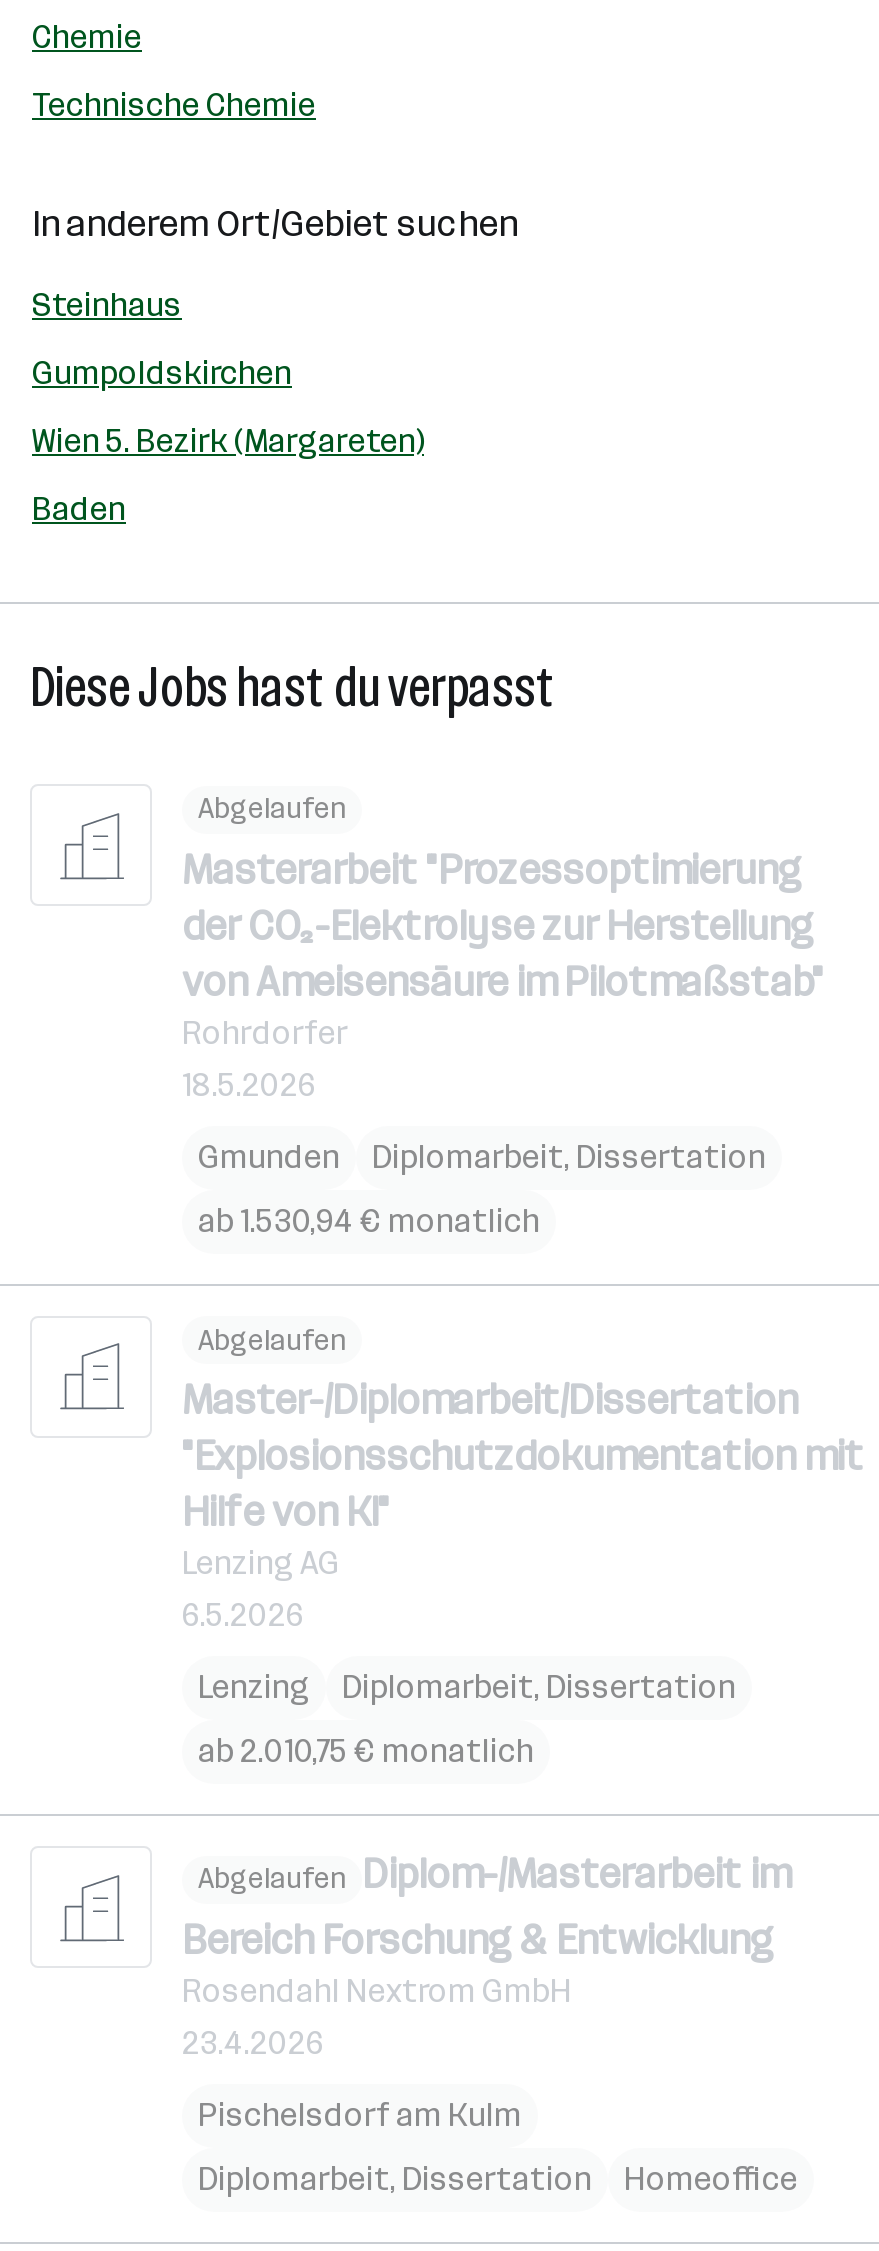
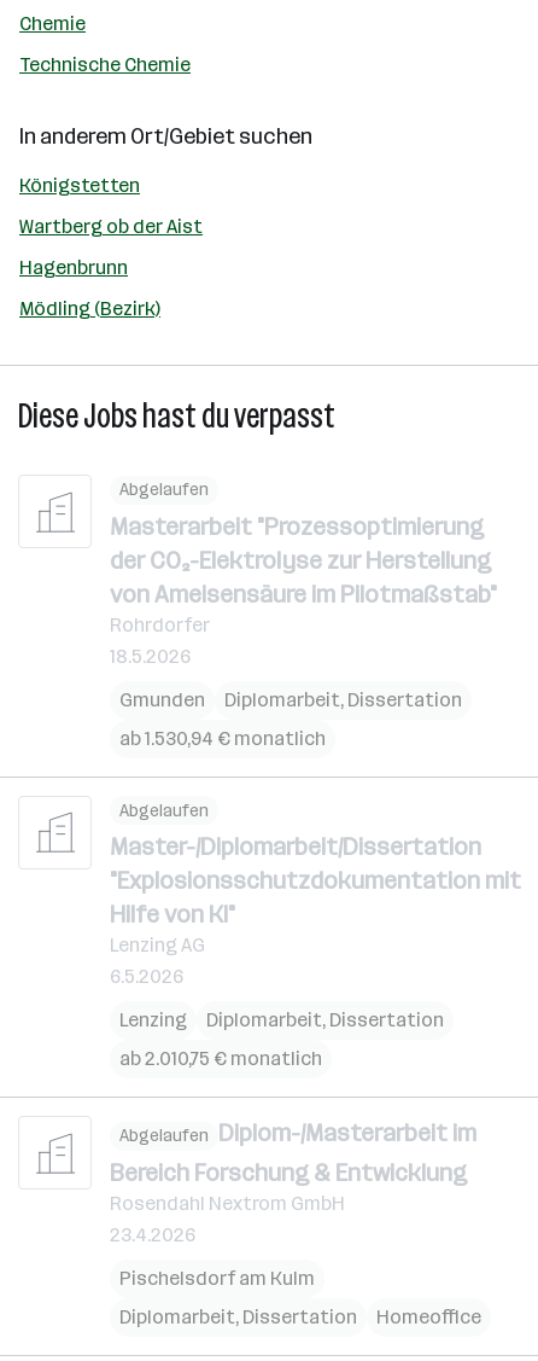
- Steinhaus
+ Königstetten

- Gumpoldskirchen
+ Wartberg ob der Aist

- Wien 5. Bezirk (Margareten)
+ Hagenbrunn

- Baden
+ Mödling (Bezirk)
